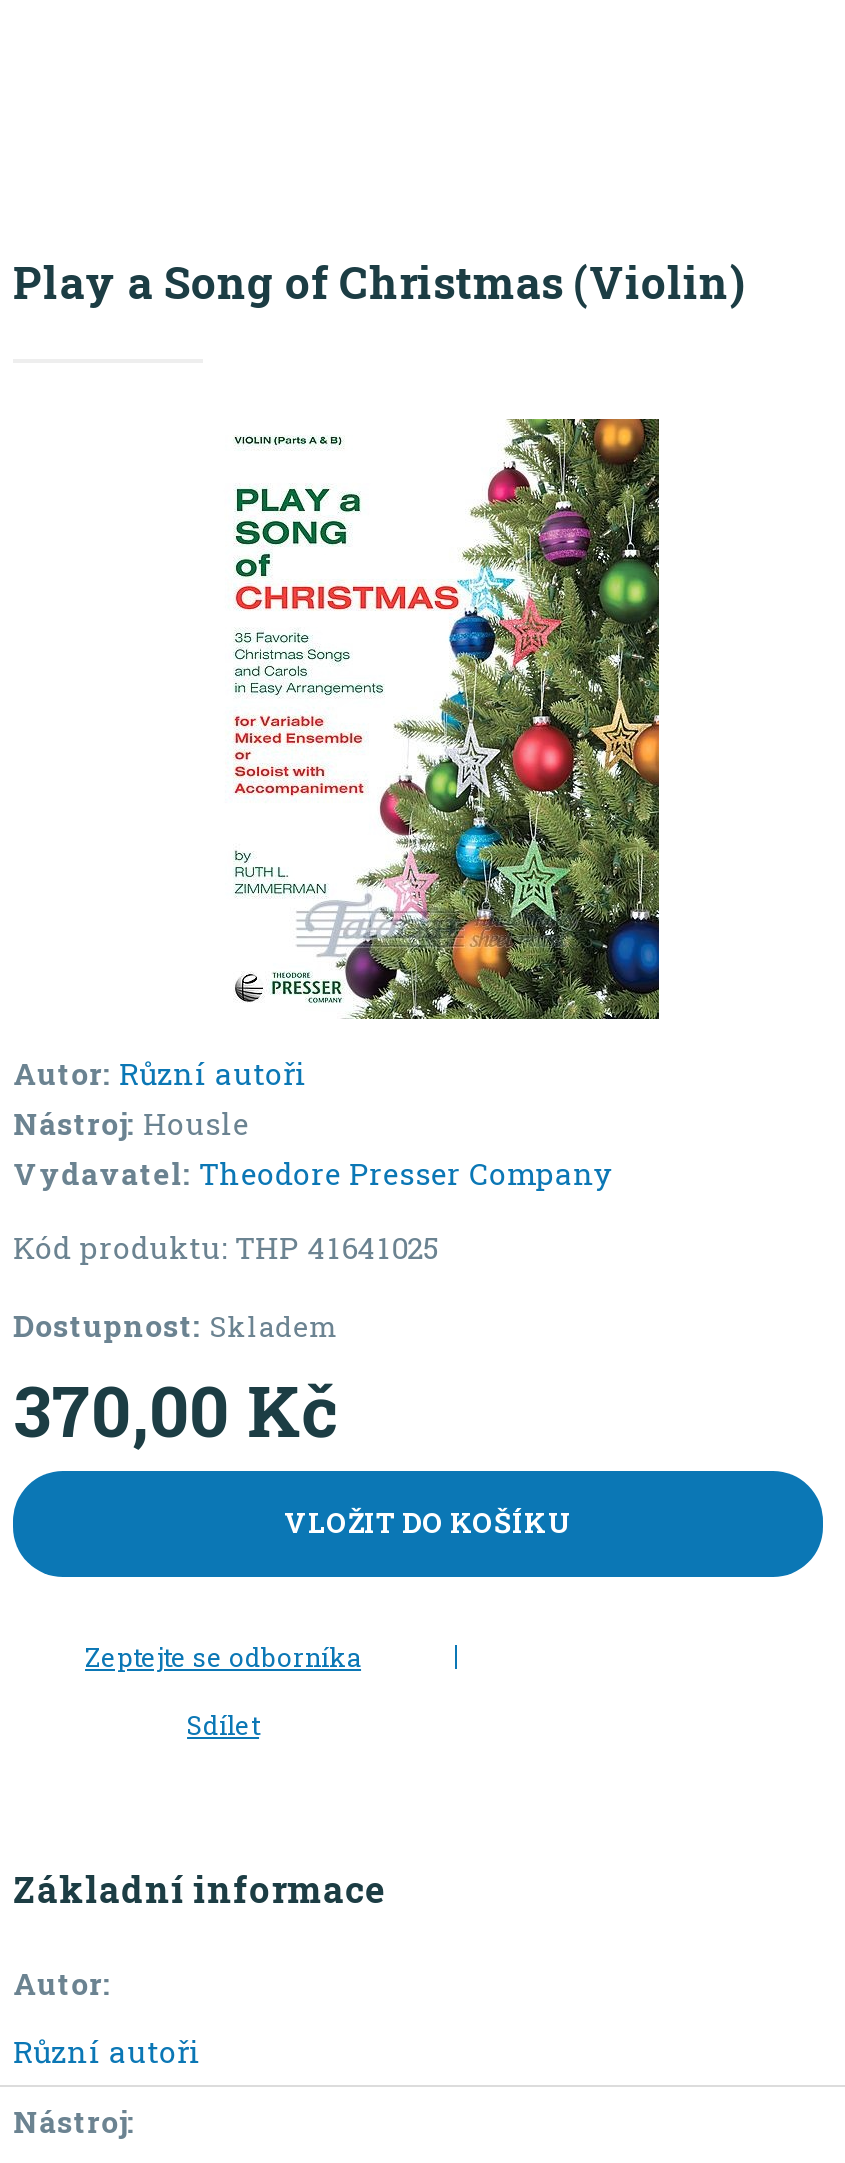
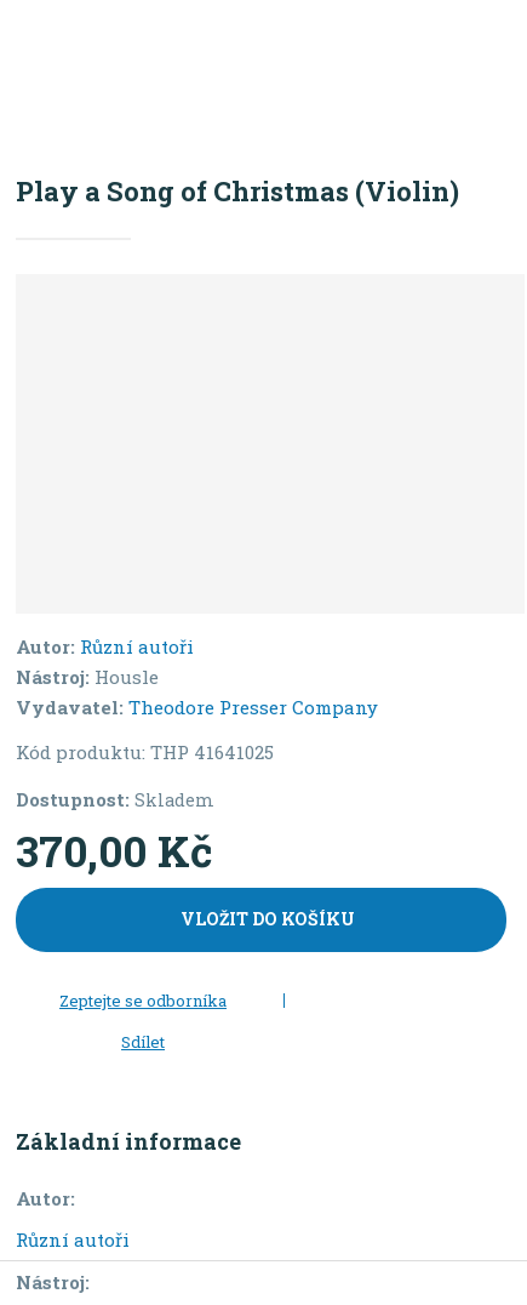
- [image]
